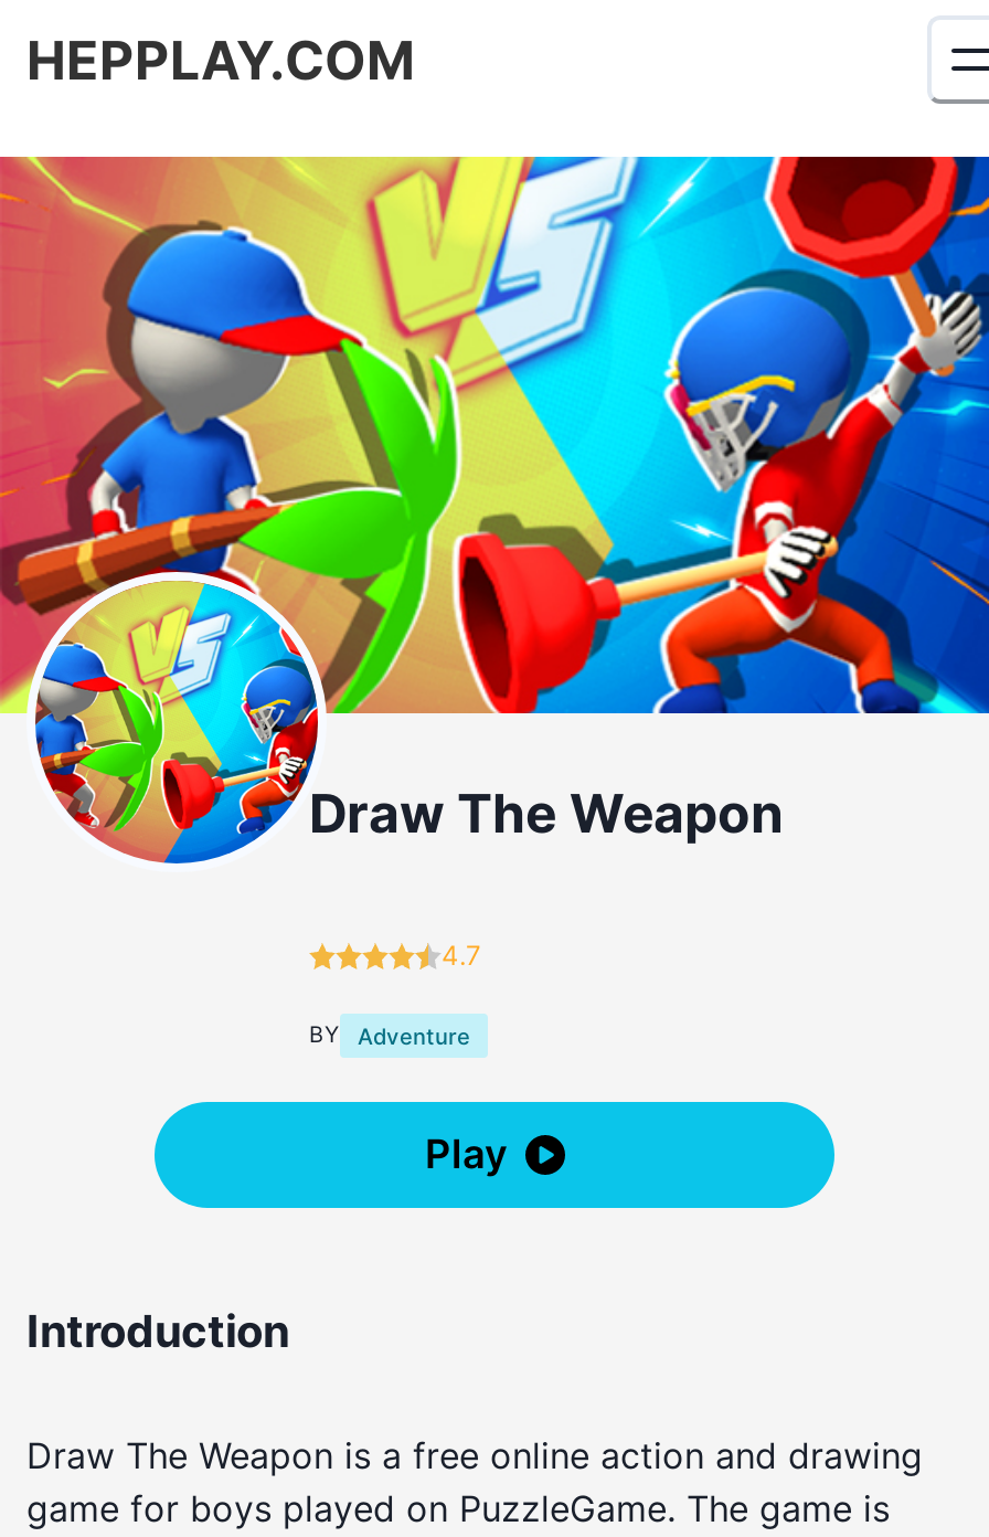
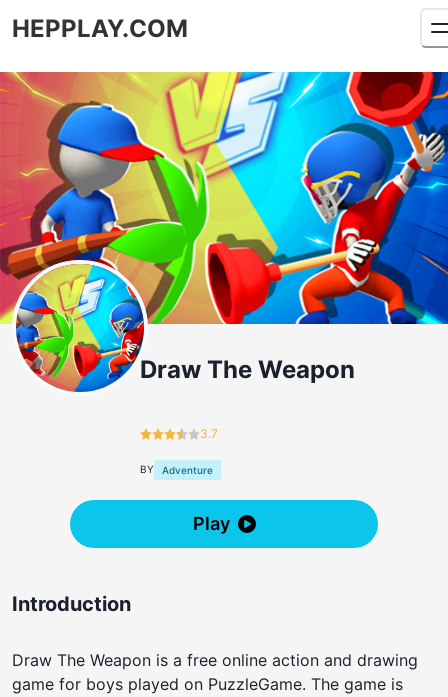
- 4.7
+ 3.7
